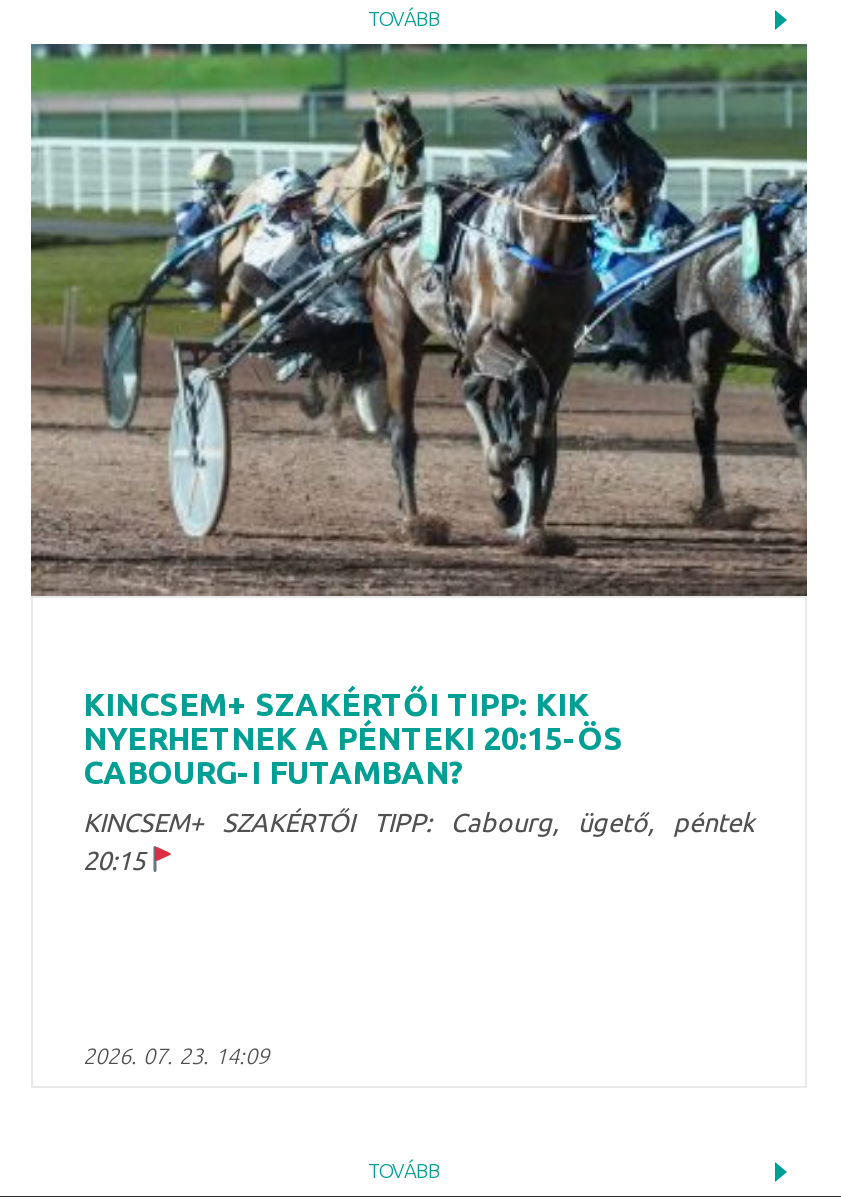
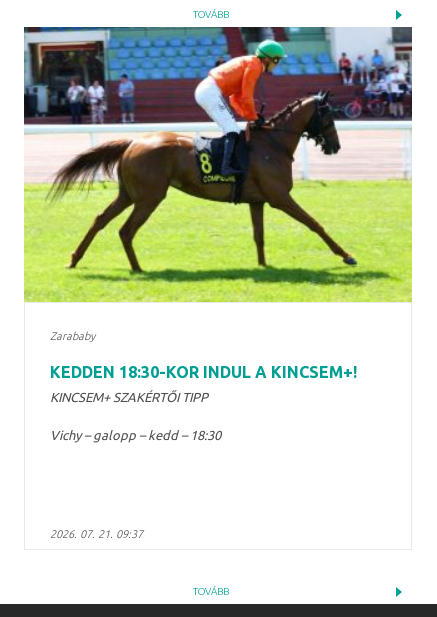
- [image]
+ [image]

- KINCSEM+ SZAKÉRTŐI TIPP: KIK
- NYERHETNEK A PÉNTEKI 20:15-ÖS
- CABOURG-I FUTAMBAN?
- KINCSEM+ SZAKÉRTŐI TIPP: Cabourg, ügető, péntek
- 20:15
+ Zarababy
+ KEDDEN 18:30-KOR INDUL A KINCSEM+!
+ KINCSEM+ SZAKÉRTŐI TIPP
+ Vichy – galopp – kedd – 18:30

- 2026. 07. 23. 14:09
+ 2026. 07. 21. 09:37
